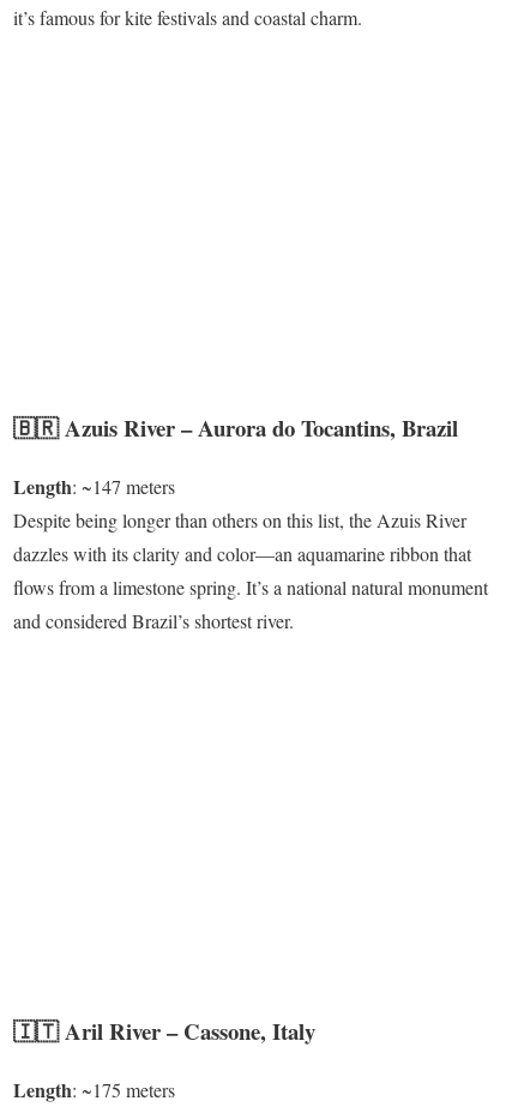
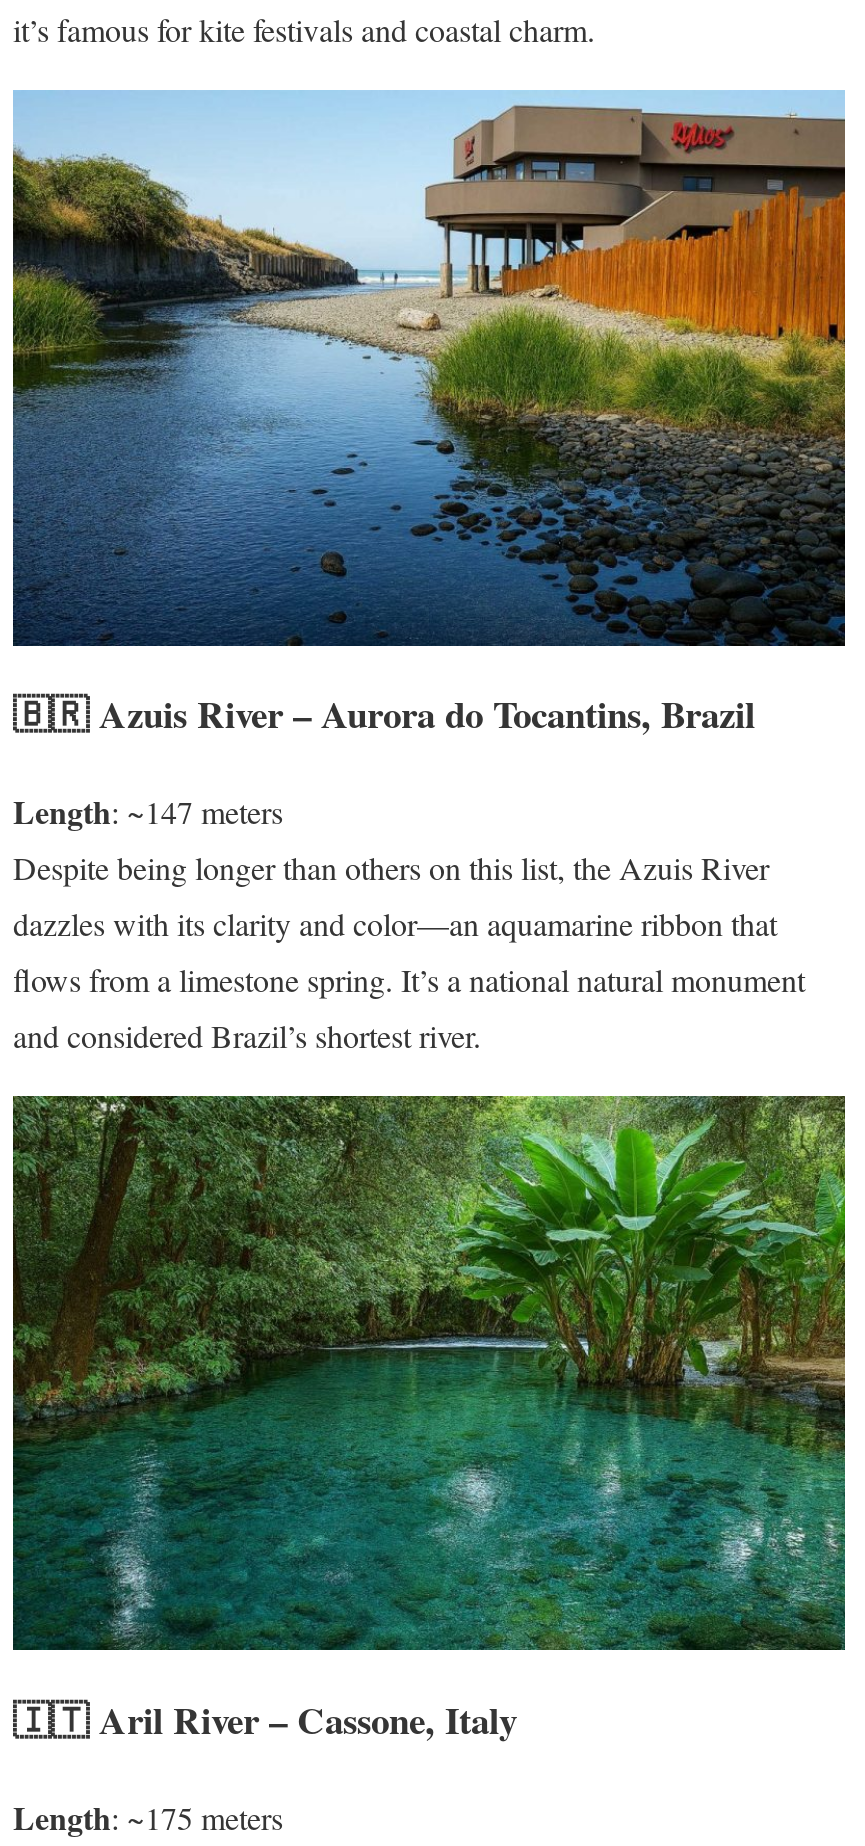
+ [image]

+ [image]
